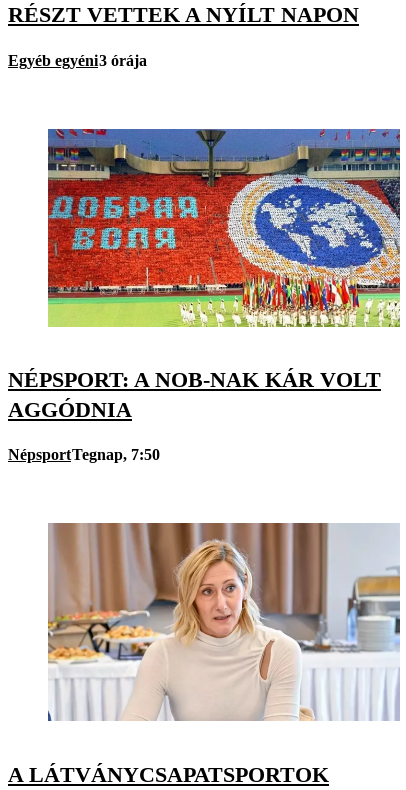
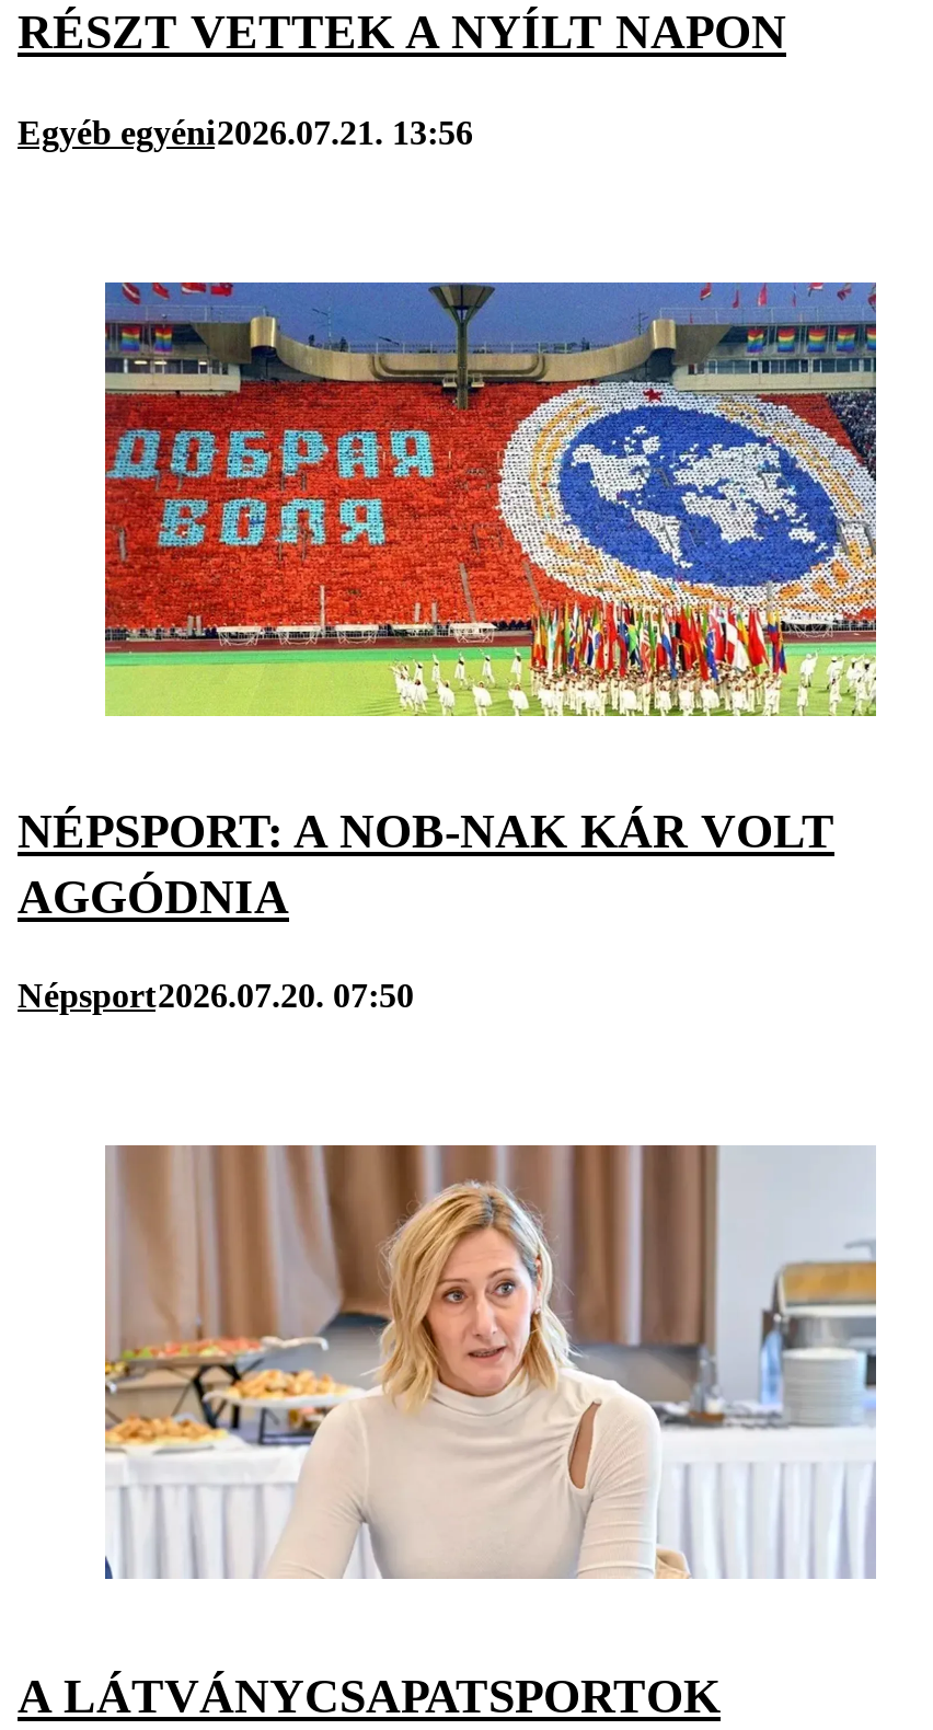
- Egyéb egyéni3 órája
+ Egyéb egyéni2026.07.21. 13:56

- NépsportTegnap, 7:50
+ Népsport2026.07.20. 07:50
